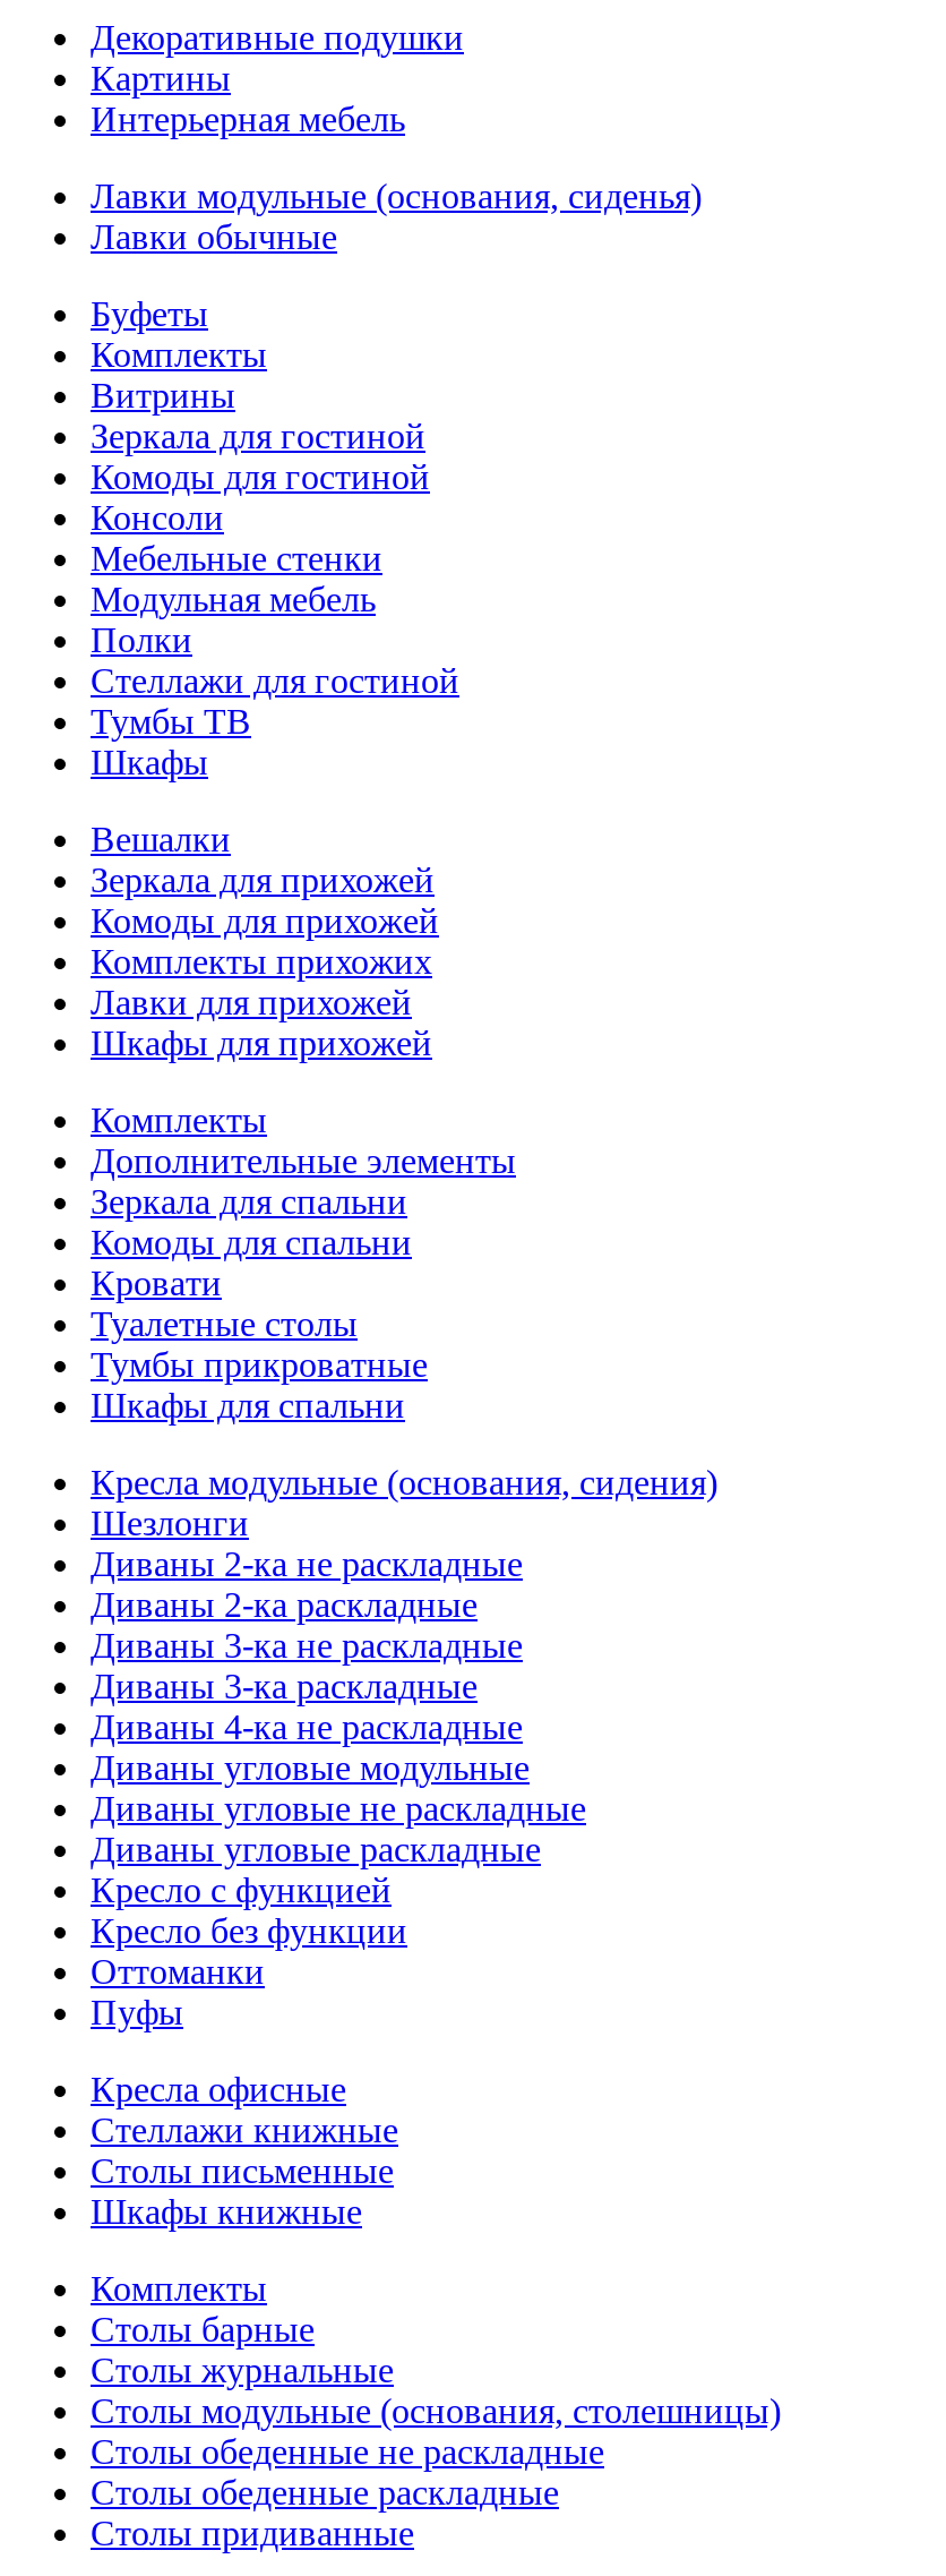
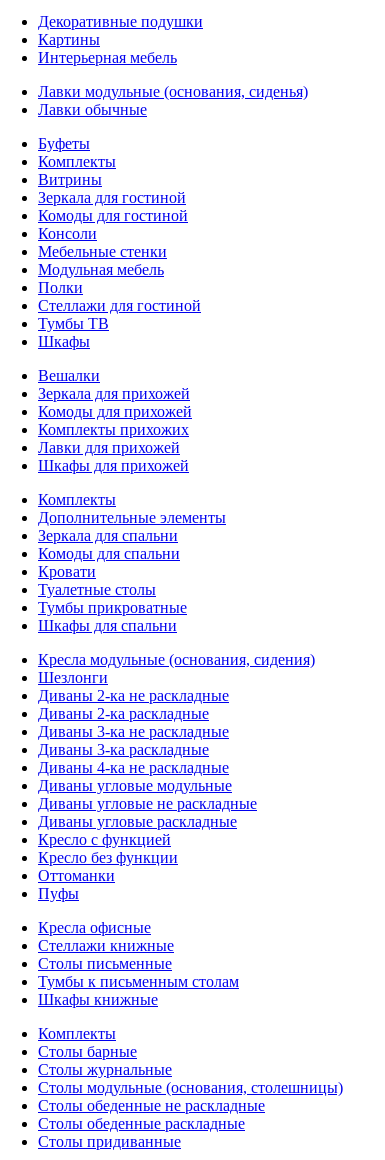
+ Тумбы к письменным столам
